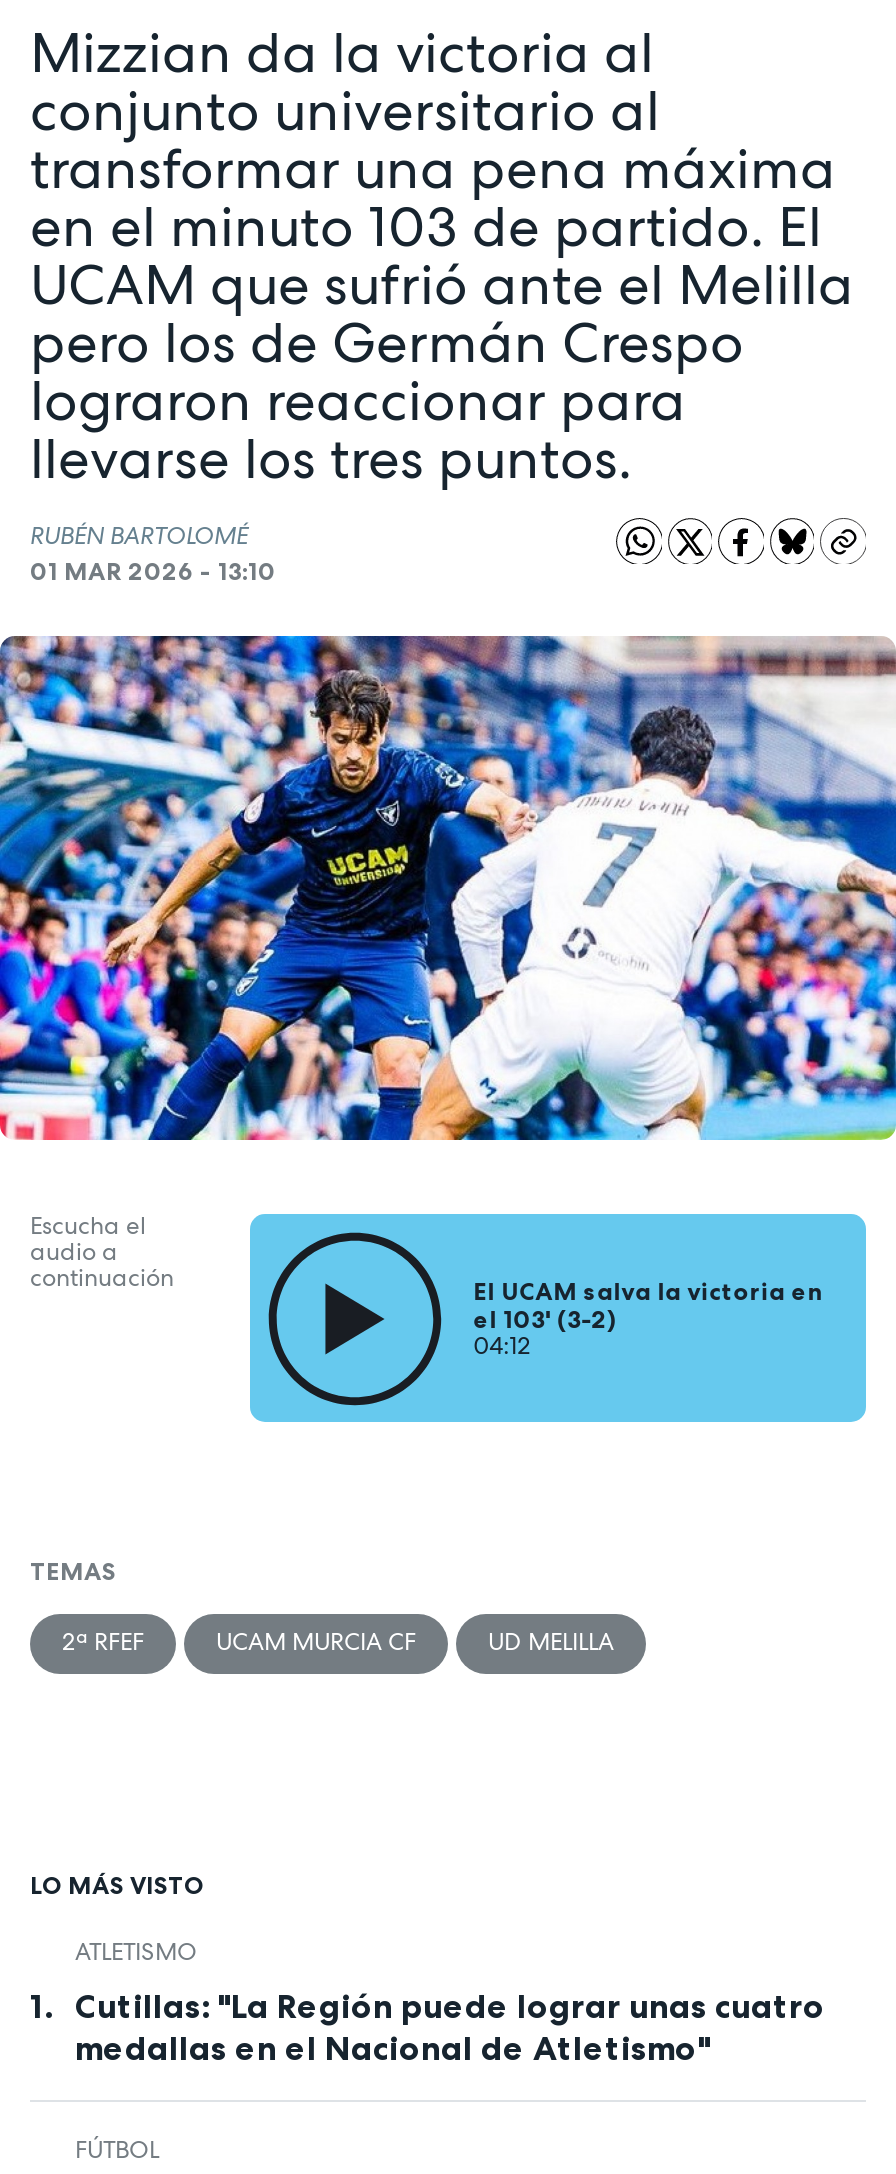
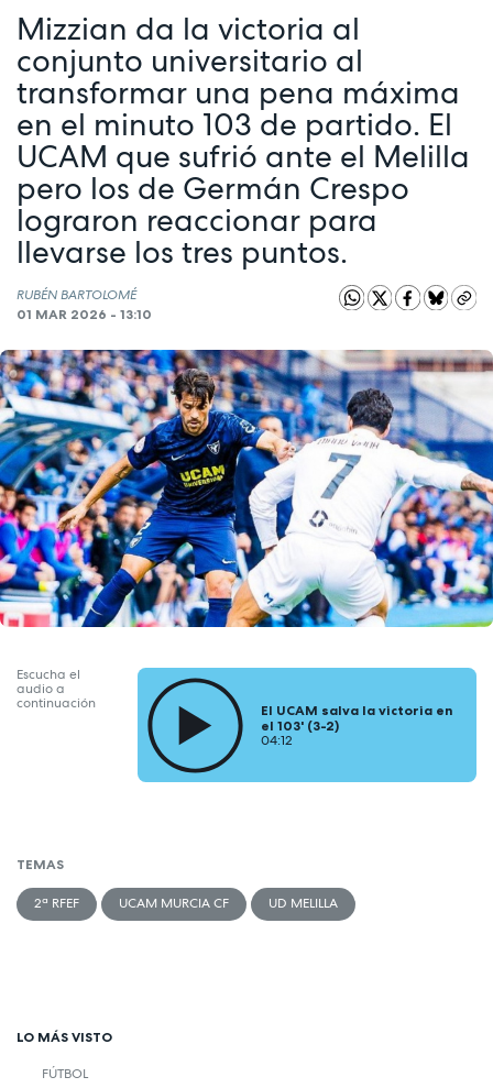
- ATLETISMO
- Cutillas: "La Región puede lograr unas cuatro
- medallas en el Nacional de Atletismo"
